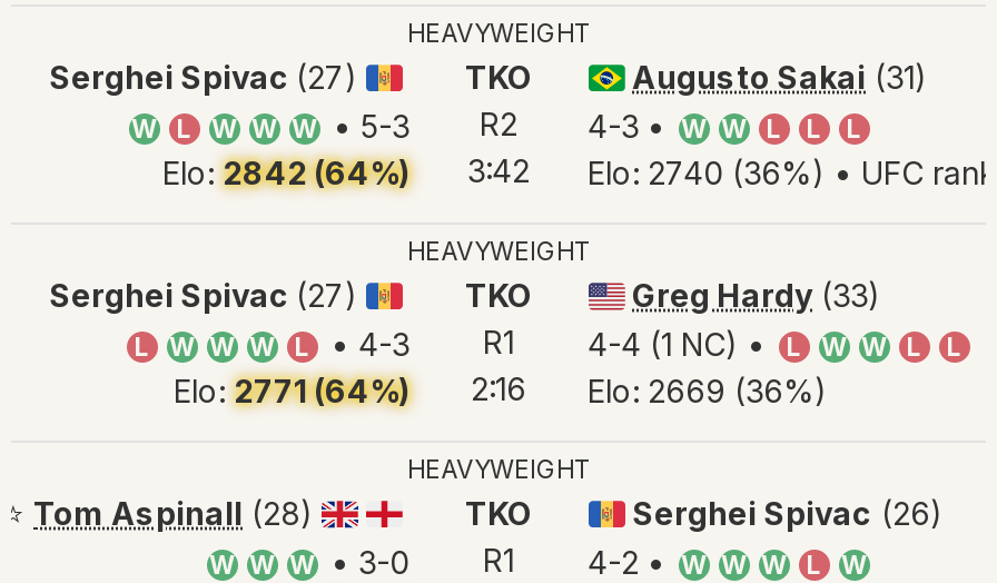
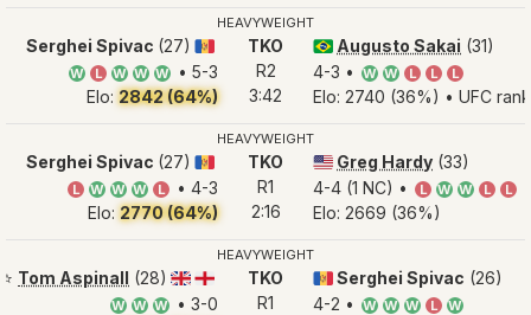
- Elo: 2771 (64%) 2:16 Elo: 2669 (36%)
+ Elo: 2770 (64%) 2:16 Elo: 2669 (36%)
